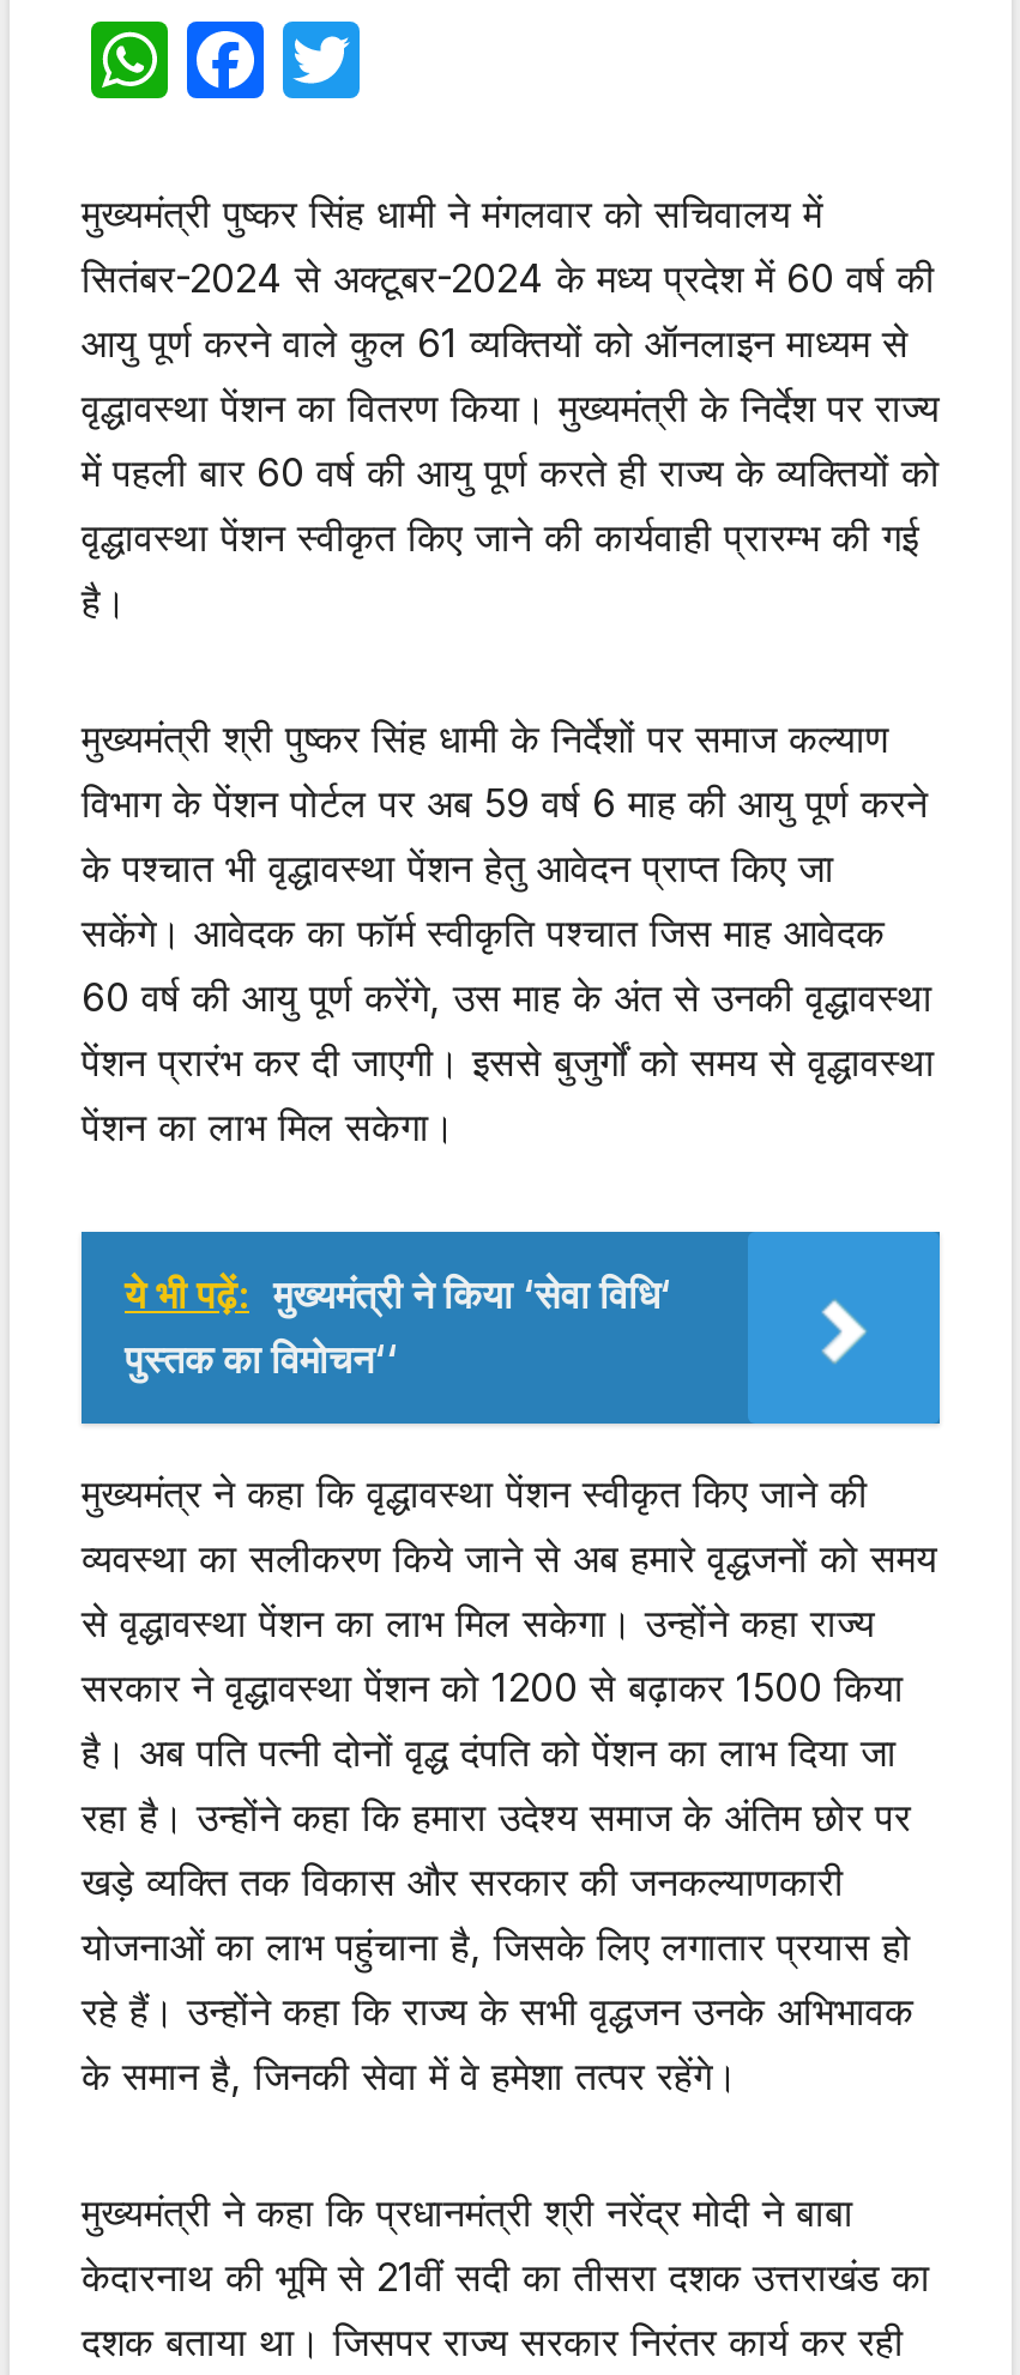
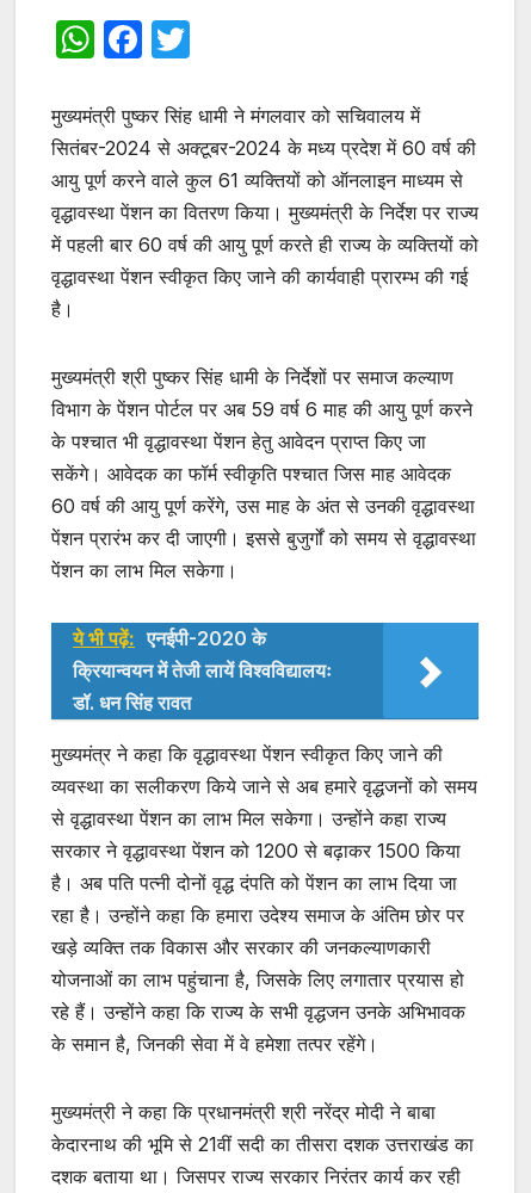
- ये भी पढ़ें: मुख्यमंत्री ने किया ‘सेवा विधि‘
- पुस्तक का विमोचन‘‘
+ ये भी पढ़ें: एनईपी-2020 के
+ क्रियान्वयन में तेजी लायें विश्वविद्यालयः
+ डॉ. धन सिंह रावत
